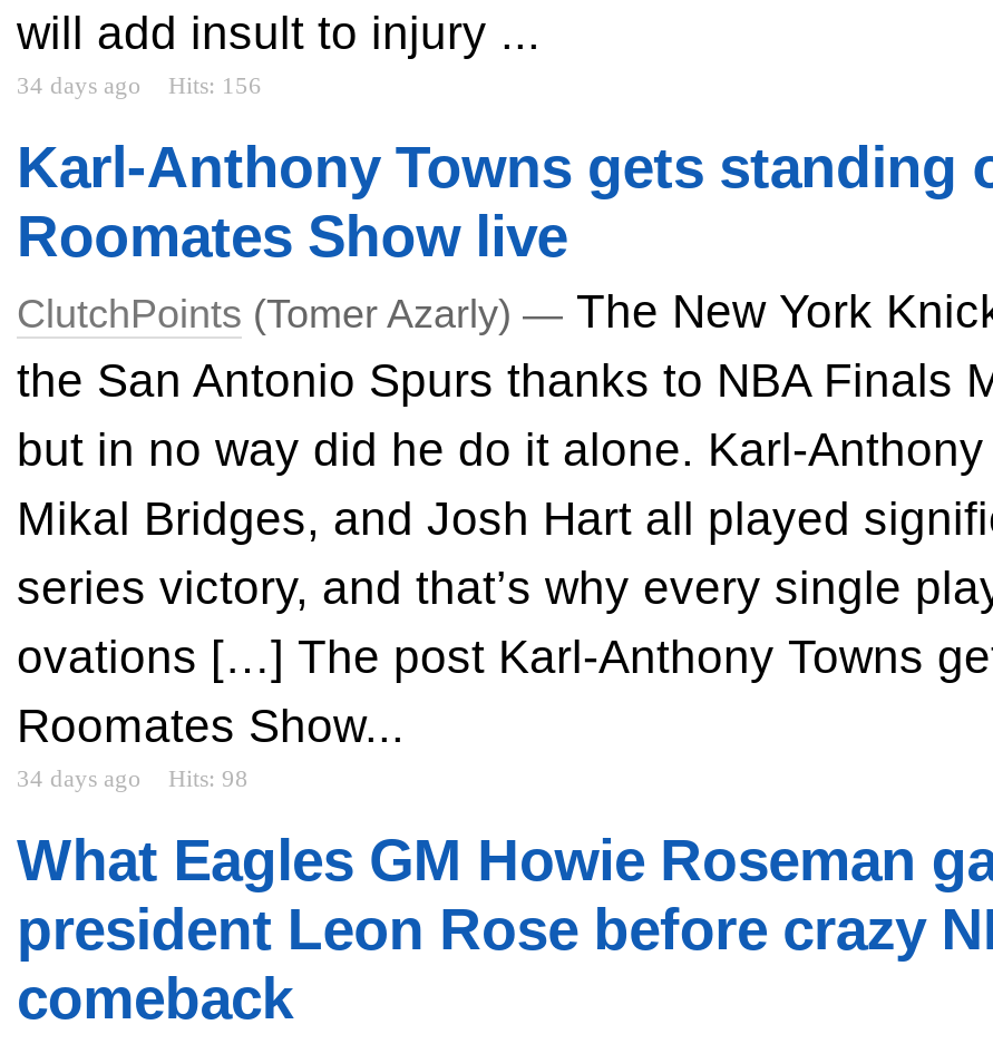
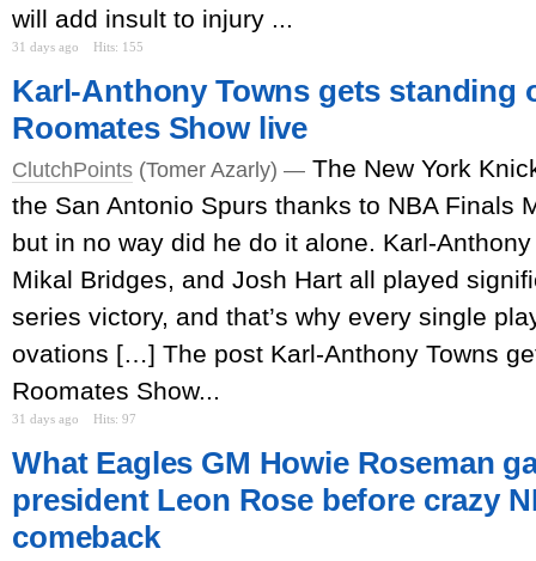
- 34 days ago
+ 31 days ago

- Hits: 156
+ Hits: 155

- 34 days ago
+ 31 days ago

- Hits: 98
+ Hits: 97
